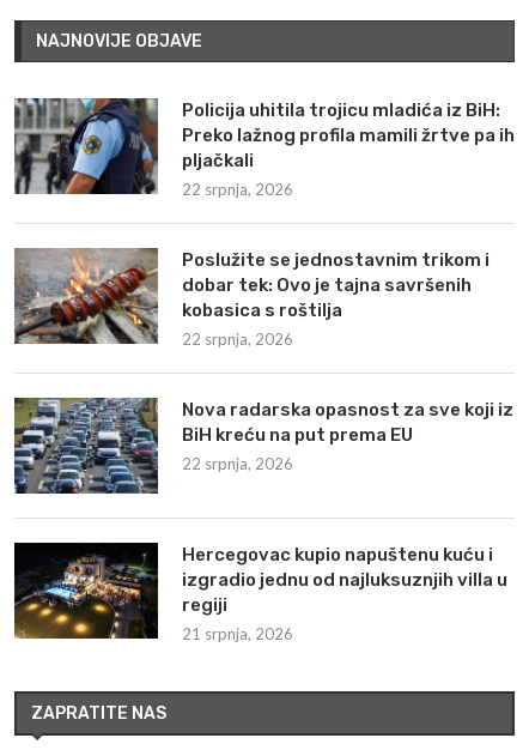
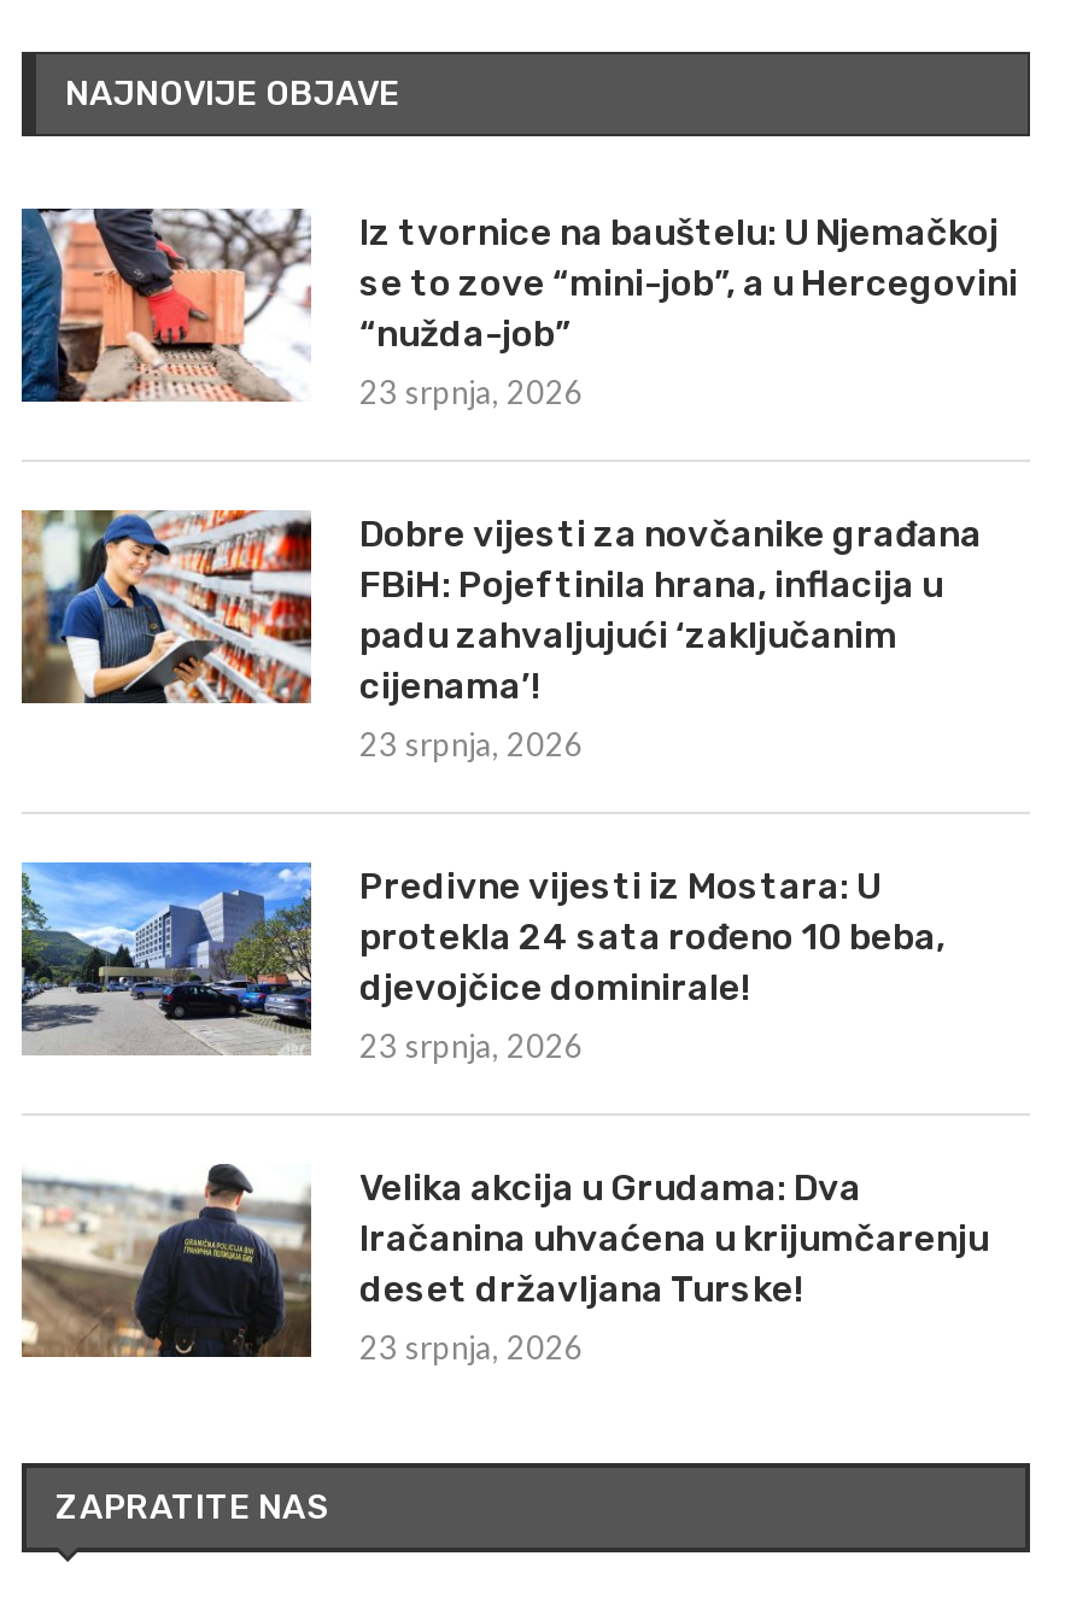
- [image]
- Policija uhitila trojicu mladića iz BiH:
- Preko lažnog profila mamili žrtve pa ih
- pljačkali
- 22 srpnja, 2026
+ [image]
+ Iz tvornice na bauštelu: U Njemačkoj
+ se to zove “mini-job”, a u Hercegovini
+ “nužda-job”
+ 23 srpnja, 2026

- [image]
- Poslužite se jednostavnim trikom i
- dobar tek: Ovo je tajna savršenih
- kobasica s roštilja
- 22 srpnja, 2026
+ [image]
+ Dobre vijesti za novčanike građana
+ FBiH: Pojeftinila hrana, inflacija u
+ padu zahvaljujući ‘zaključanim
+ cijenama’!
+ 23 srpnja, 2026

- [image]
- Nova radarska opasnost za sve koji iz
- BiH kreću na put prema EU
- 22 srpnja, 2026
+ [image]
+ Predivne vijesti iz Mostara: U
+ protekla 24 sata rođeno 10 beba,
+ djevojčice dominirale!
+ 23 srpnja, 2026

- [image]
- Hercegovac kupio napuštenu kuću i
- izgradio jednu od najluksuznjih villa u
- regiji
- 21 srpnja, 2026
+ [image]
+ Velika akcija u Grudama: Dva
+ Iračanina uhvaćena u krijumčarenju
+ deset državljana Turske!
+ 23 srpnja, 2026
